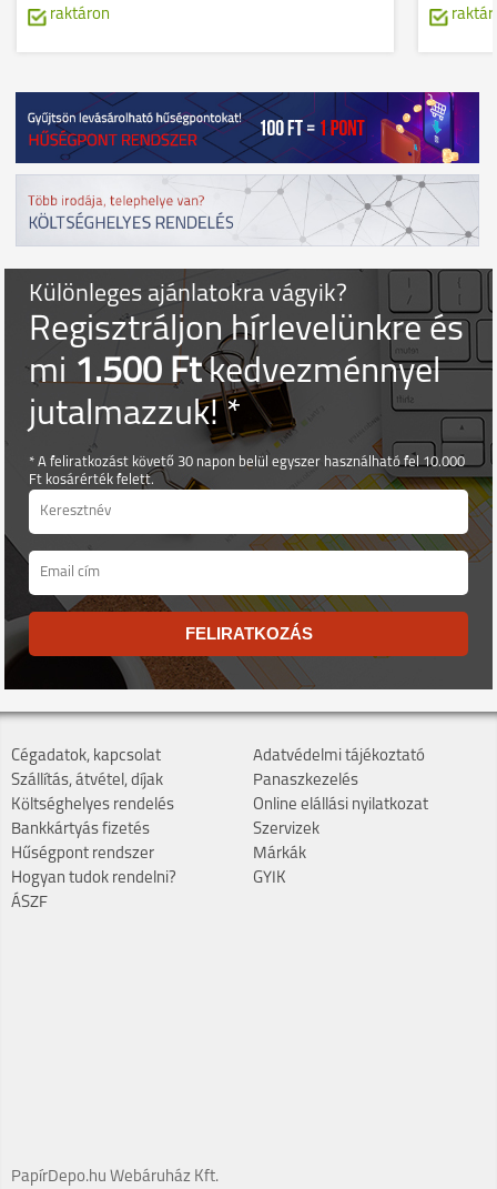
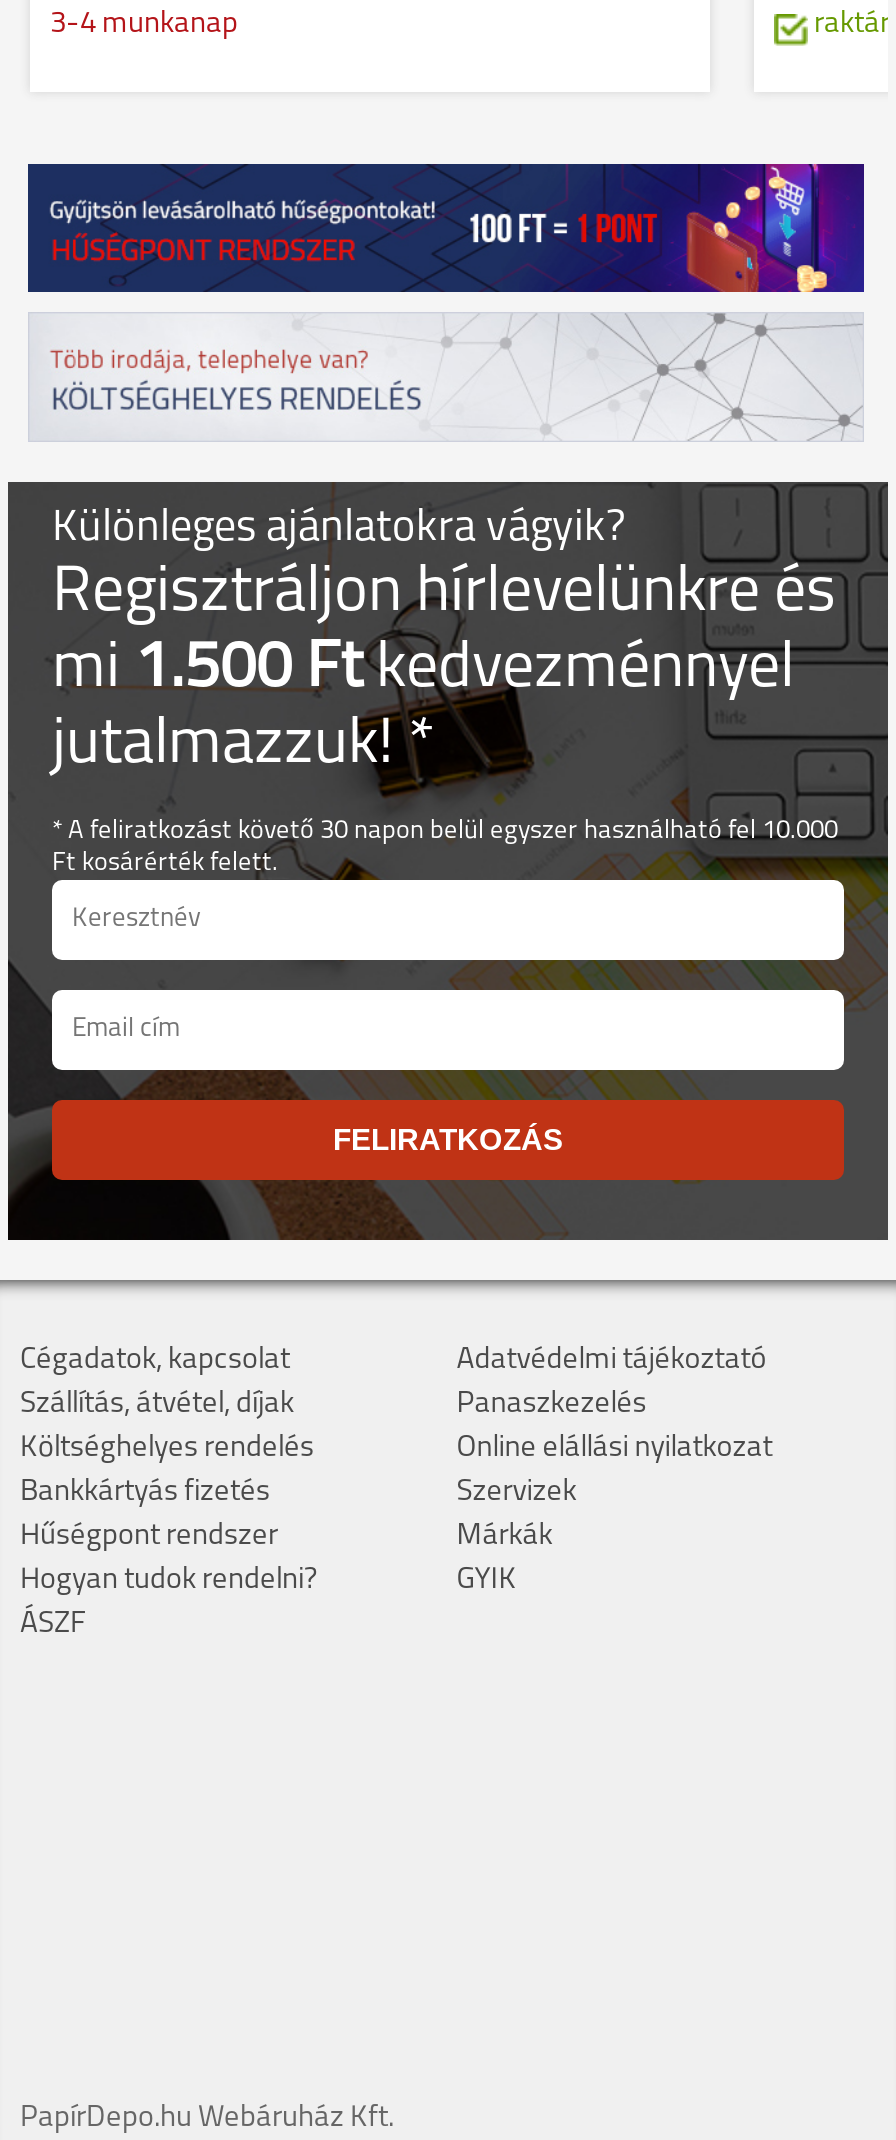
- raktáron
+ 3-4 munkanap
